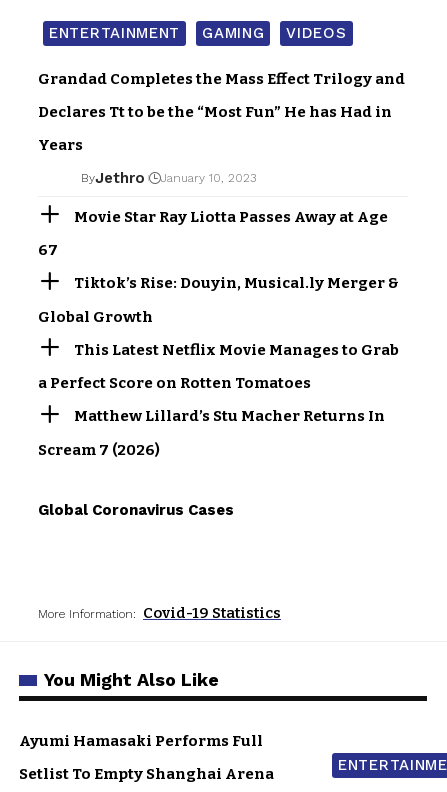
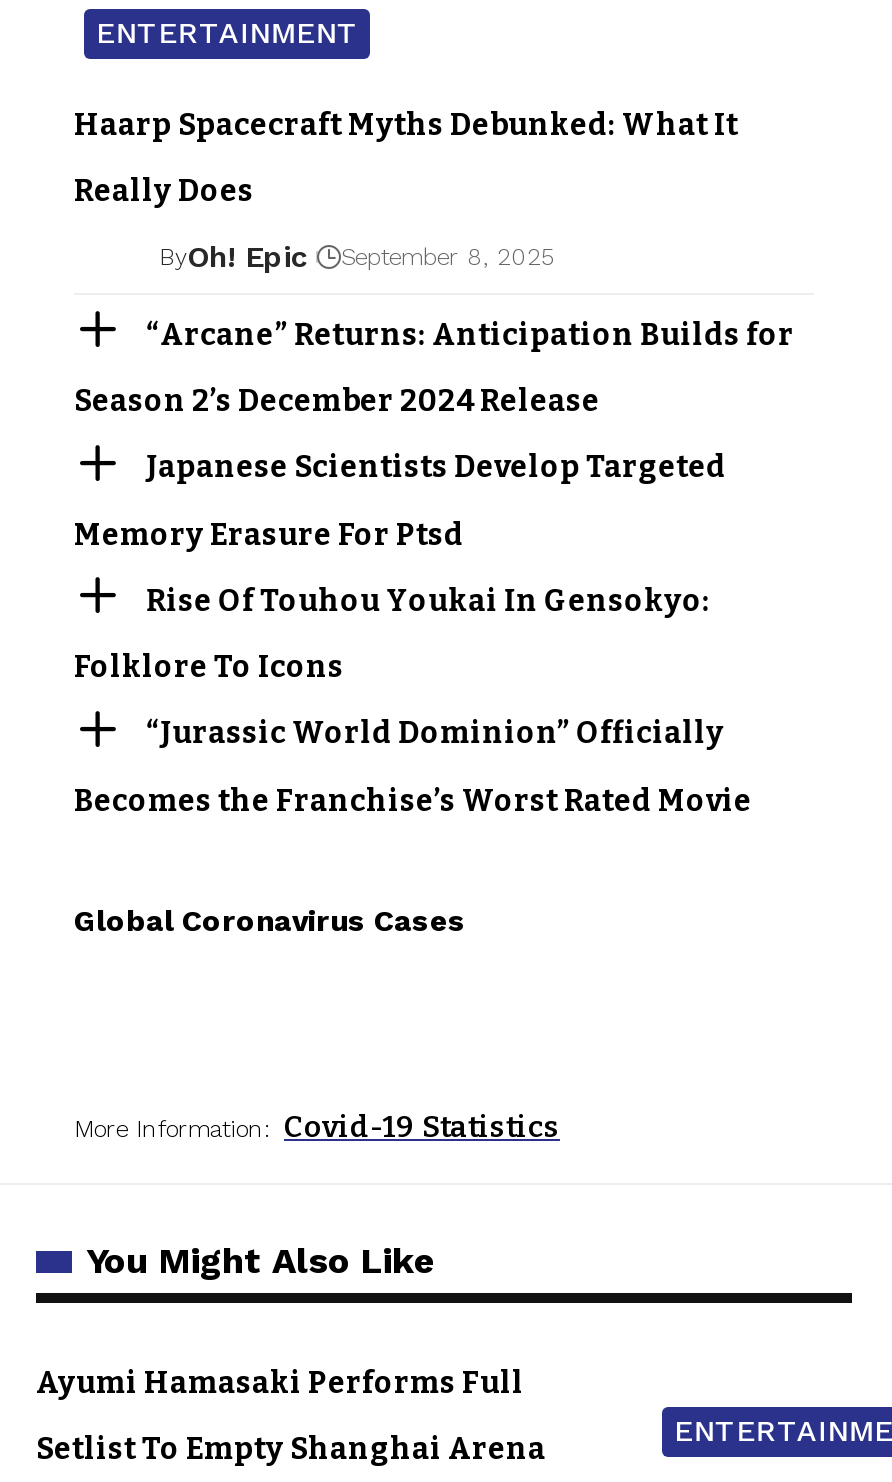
- GAMING
- VIDEOS
- Grandad Completes the Mass Effect Trilogy and
- Declares Tt to be the “Most Fun” He has Had in
- Years
- ByJethro
- January 10, 2023
- Movie Star Ray Liotta Passes Away at Age
- 67
- Tiktok’s Rise: Douyin, Musical.ly Merger &
- Global Growth
- This Latest Netflix Movie Manages to Grab
- a Perfect Score on Rotten Tomatoes
- Matthew Lillard’s Stu Macher Returns In
- Scream 7 (2026)
+ Haarp Spacecraft Myths Debunked: What It
+ Really Does
+ ByOh! Epic
+ September 8, 2025
+ “Arcane” Returns: Anticipation Builds for
+ Season 2’s December 2024 Release
+ Japanese Scientists Develop Targeted
+ Memory Erasure For Ptsd
+ Rise Of Touhou Youkai In Gensokyo:
+ Folklore To Icons
+ “Jurassic World Dominion” Officially
+ Becomes the Franchise’s Worst Rated Movie
